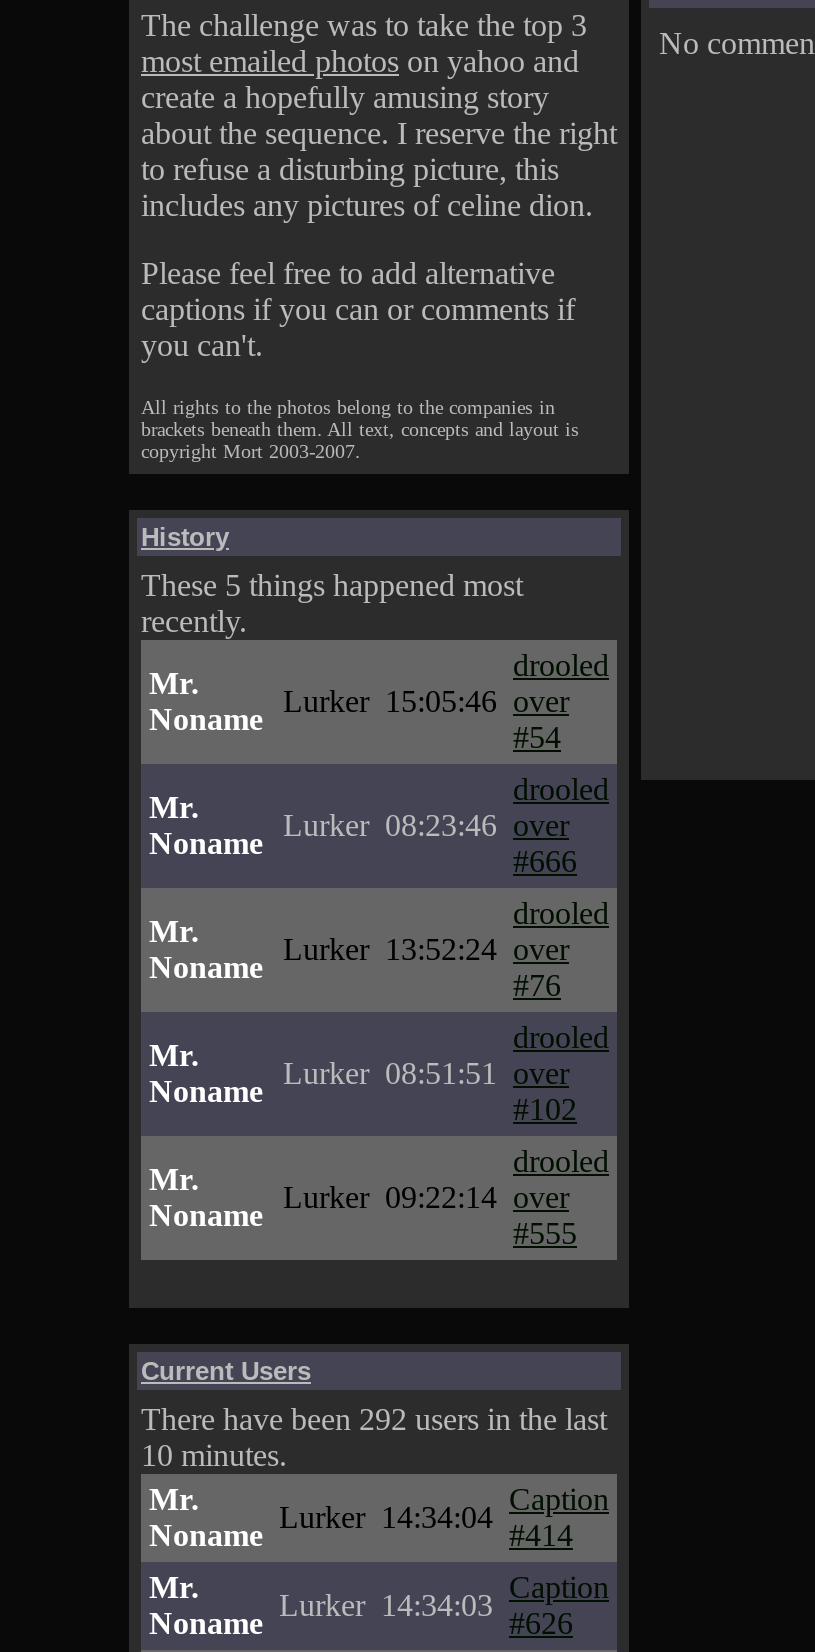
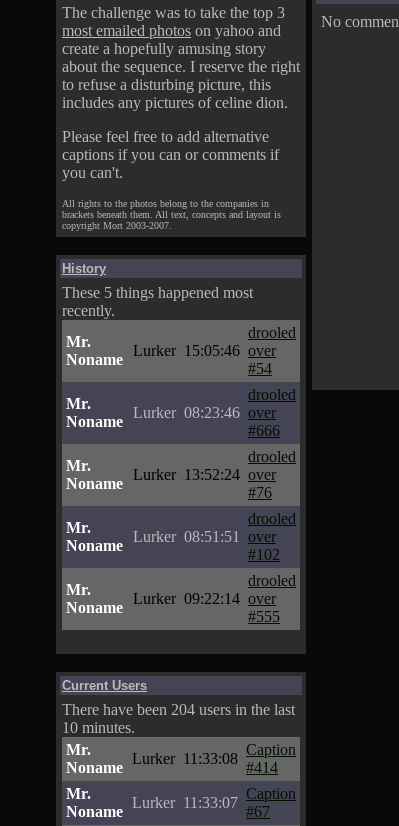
- There have been 292 users in the last
+ There have been 204 users in the last

- Lurker 14:34:04
+ Lurker 11:33:08

- Lurker 14:34:03
+ Lurker 11:33:07

- #626
+ #67
